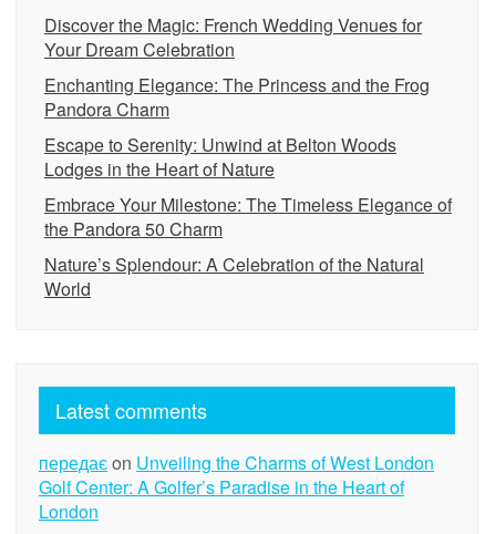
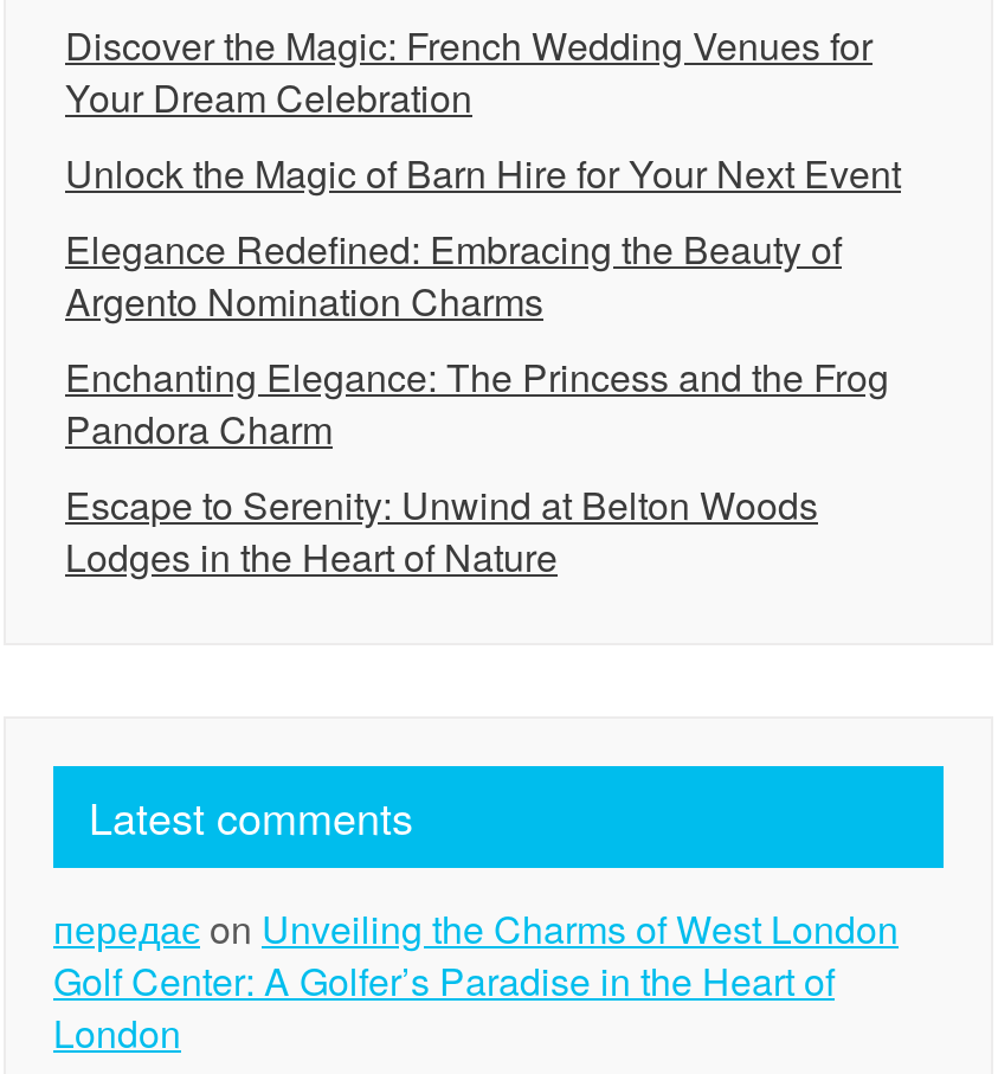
+ Unlock the Magic of Barn Hire for Your Next Event
+ Elegance Redefined: Embracing the Beauty of
+ Argento Nomination Charms

moved down: Enchanting Elegance: The Princess and the Frog | Pandora Charm | Escape to Serenity: Unwind at Belton Woods | Lodges in the Heart of Nature

- Embrace Your Milestone: The Timeless Elegance of
- the Pandora 50 Charm
- Nature’s Splendour: A Celebration of the Natural
- World
